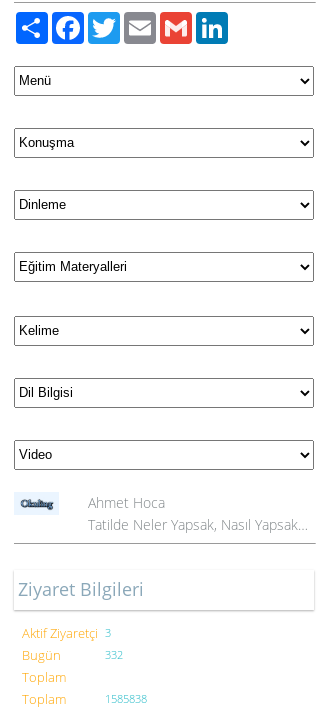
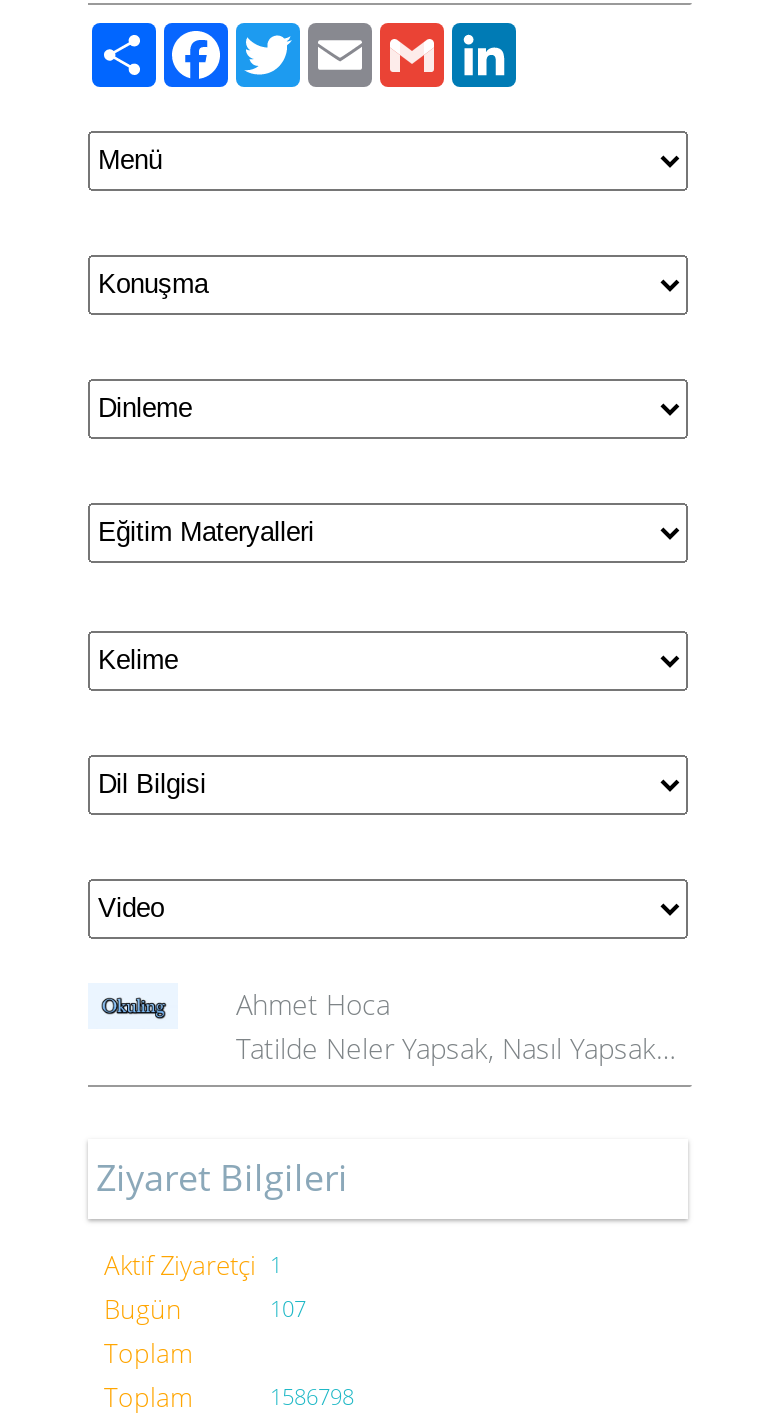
- Aktif Ziyaretçi 3
+ Aktif Ziyaretçi 1

- 332
+ 107

- 1585838
+ 1586798
